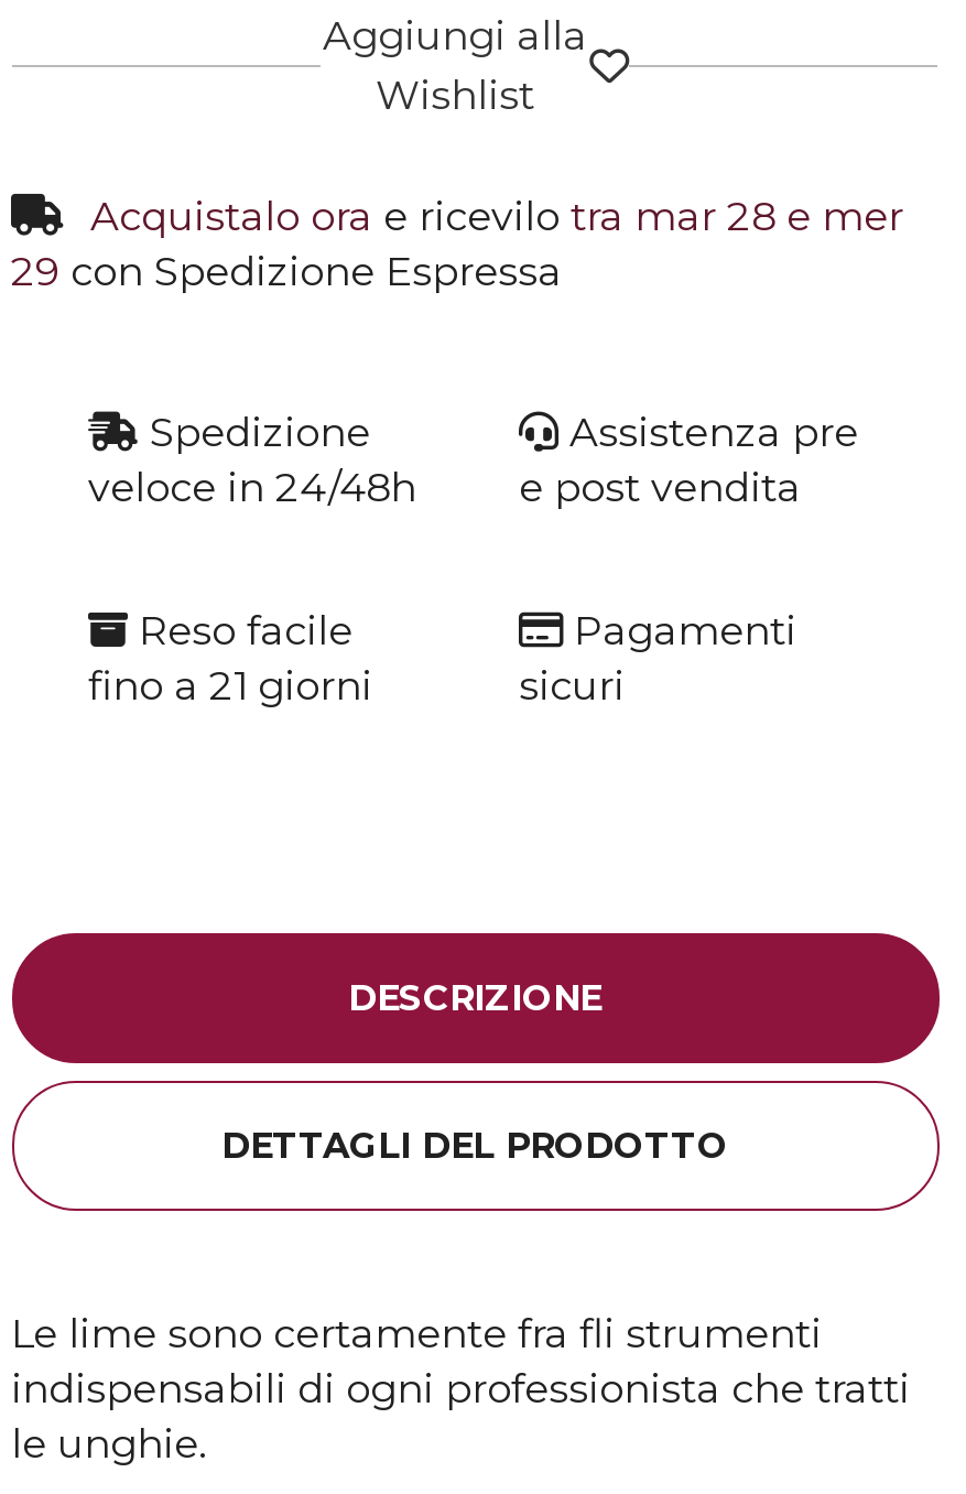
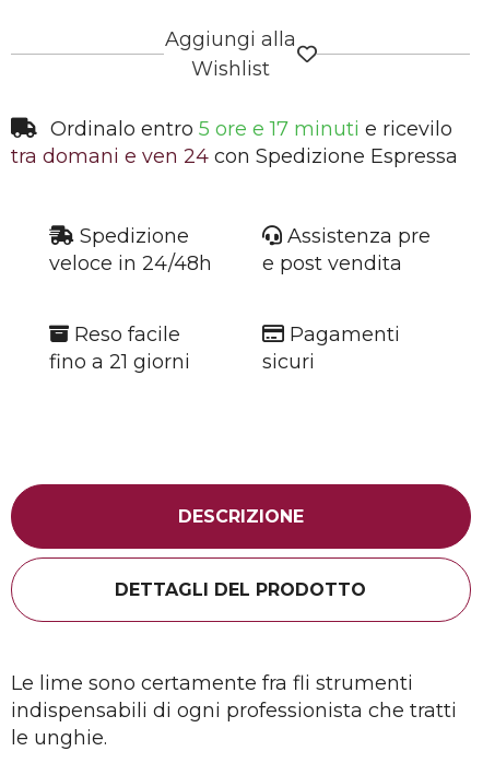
- Acquistalo ora e ricevilo tra mar 28 e mer
- 29 con Spedizione Espressa
+ Ordinalo entro 5 ore e 17 minuti e ricevilo
+ tra domani e ven 24 con Spedizione Espressa
